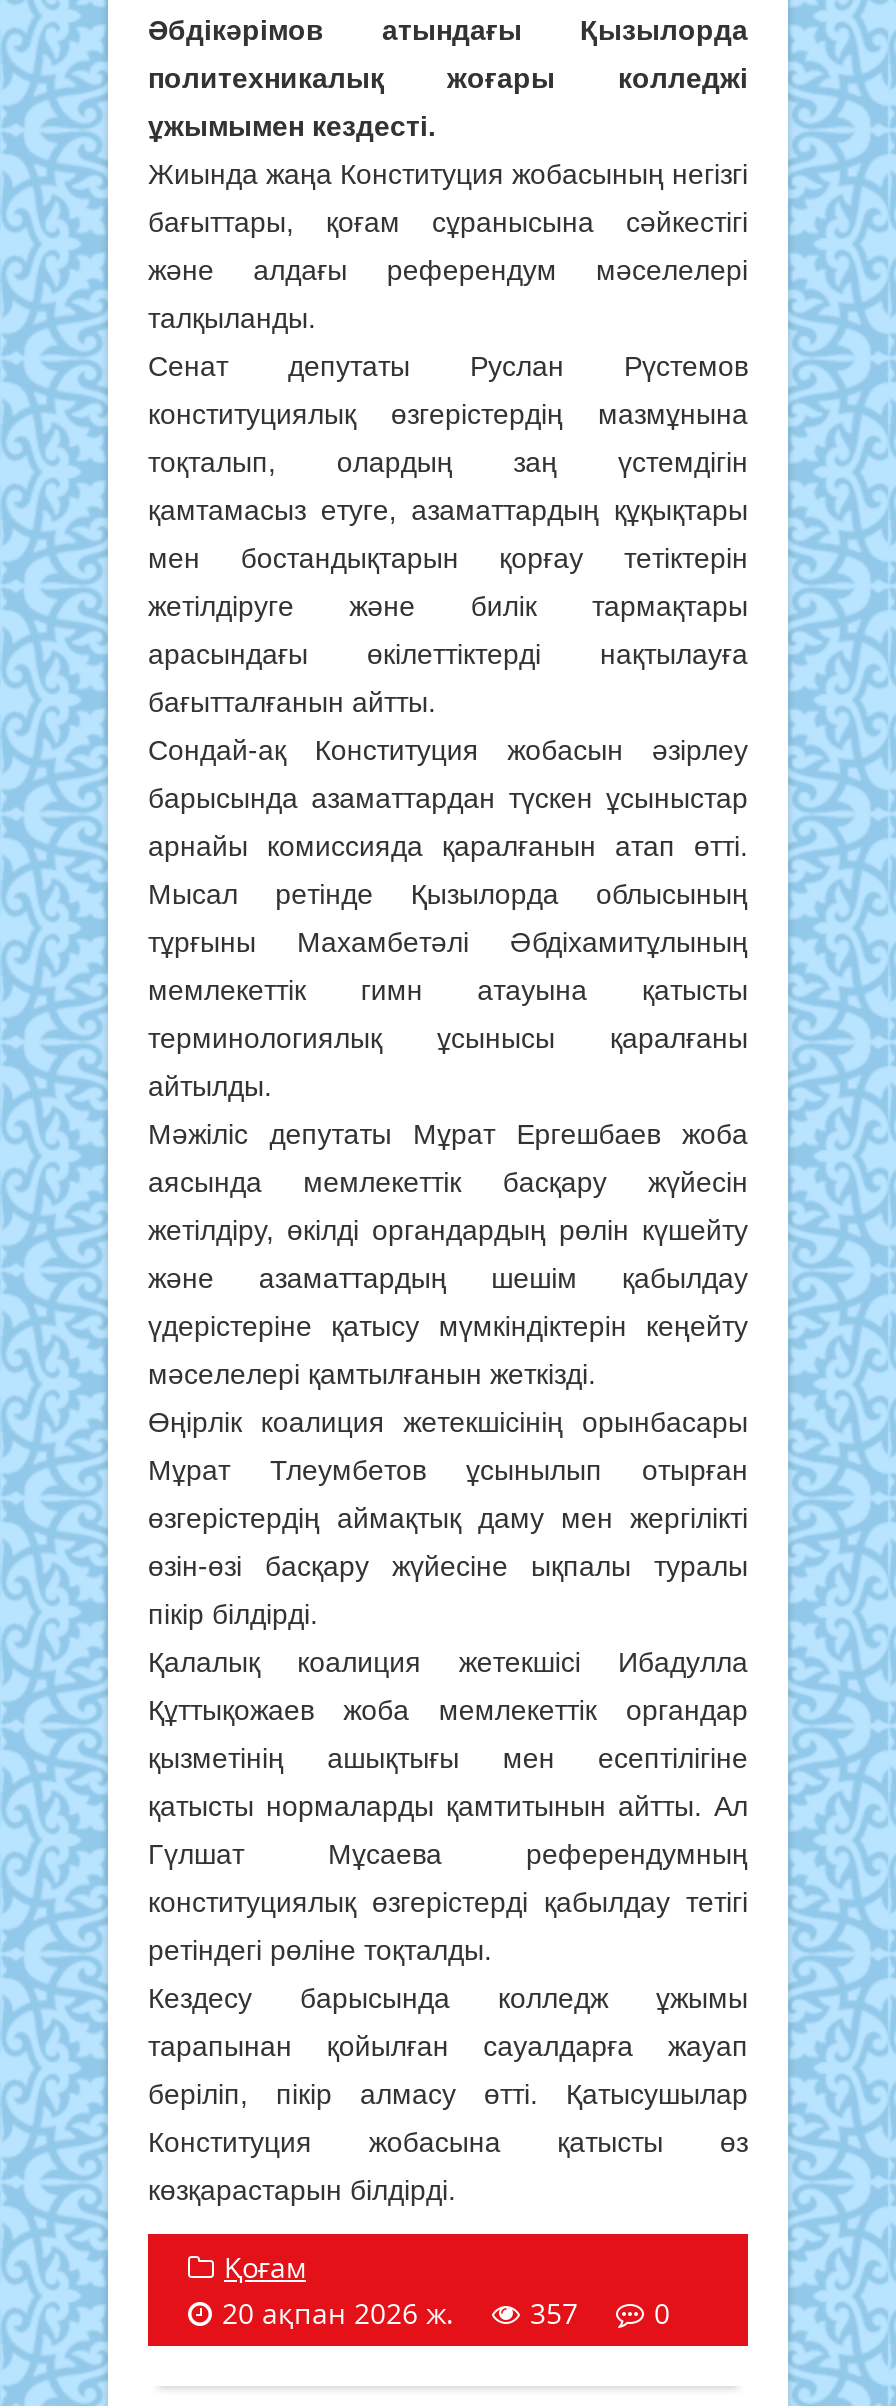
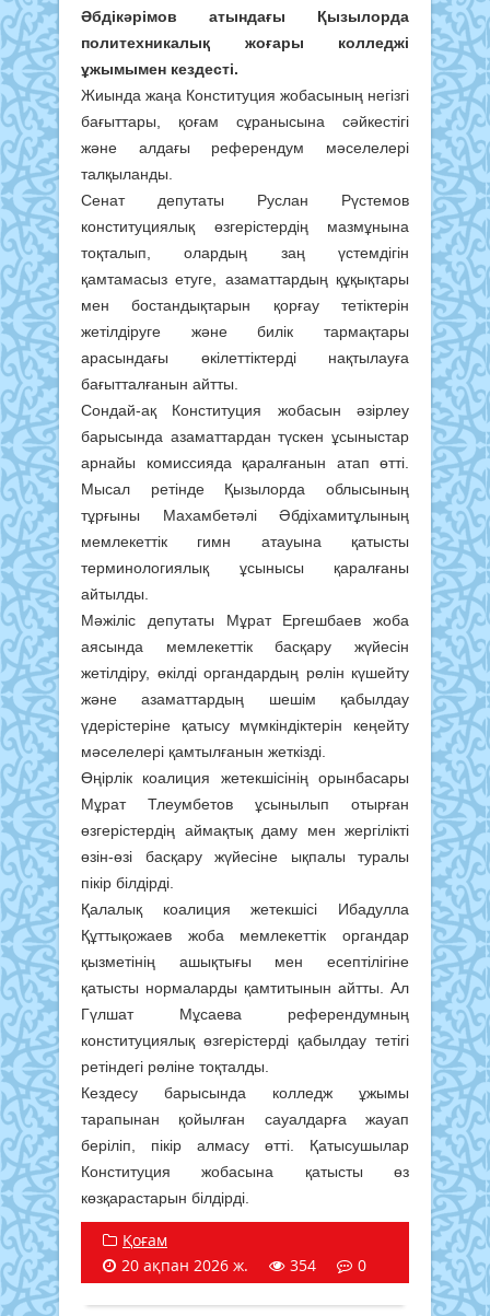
- 20 ақпан 2026 ж. 357 0
+ 20 ақпан 2026 ж. 354 0
